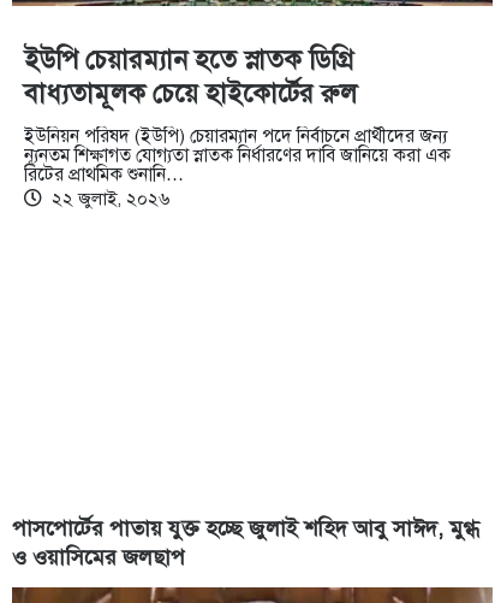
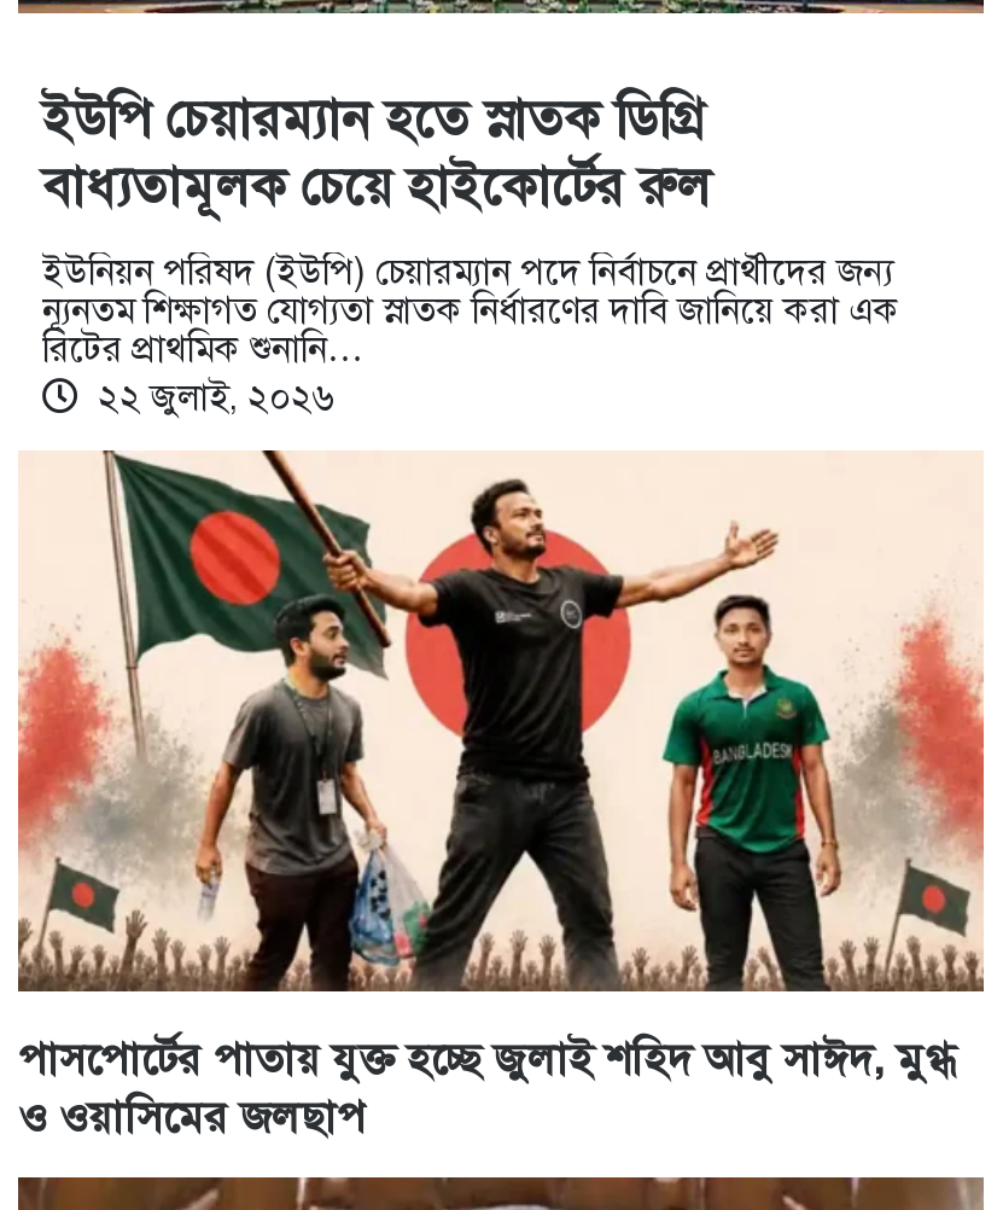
+ [image]
